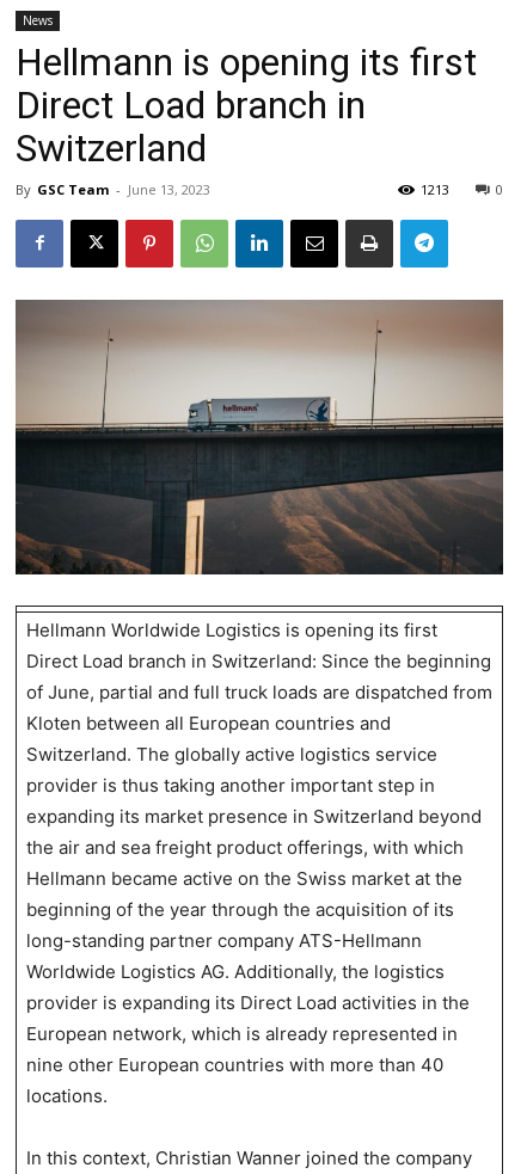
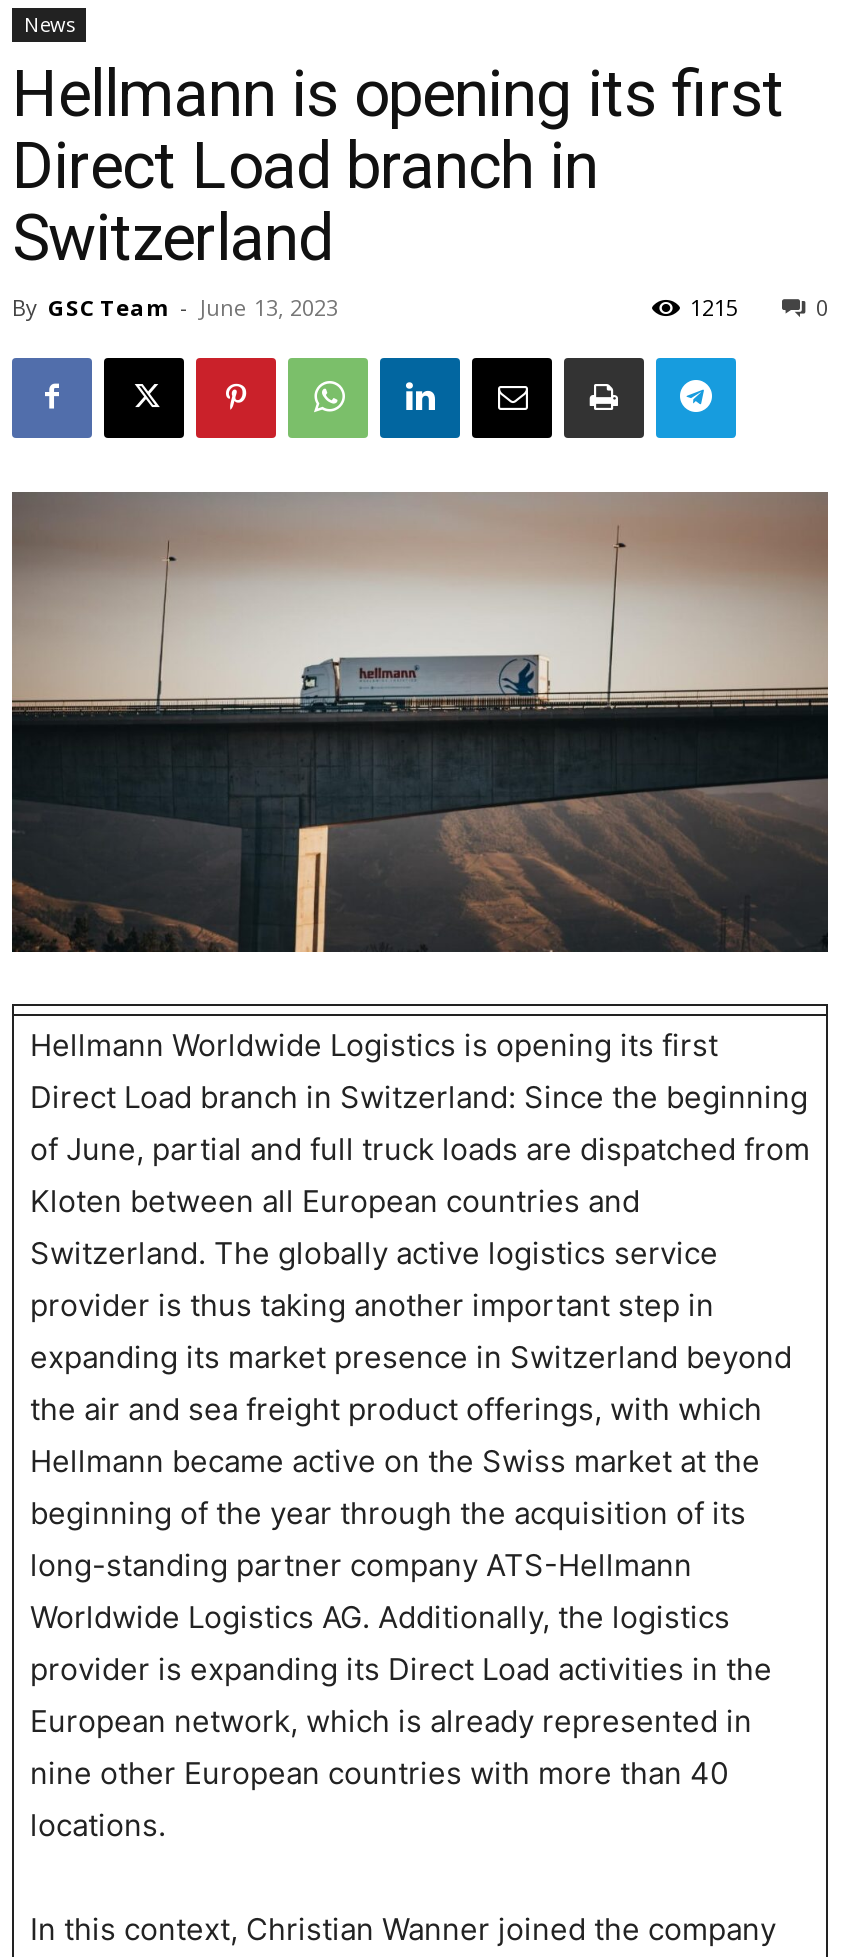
- 1213
+ 1215
